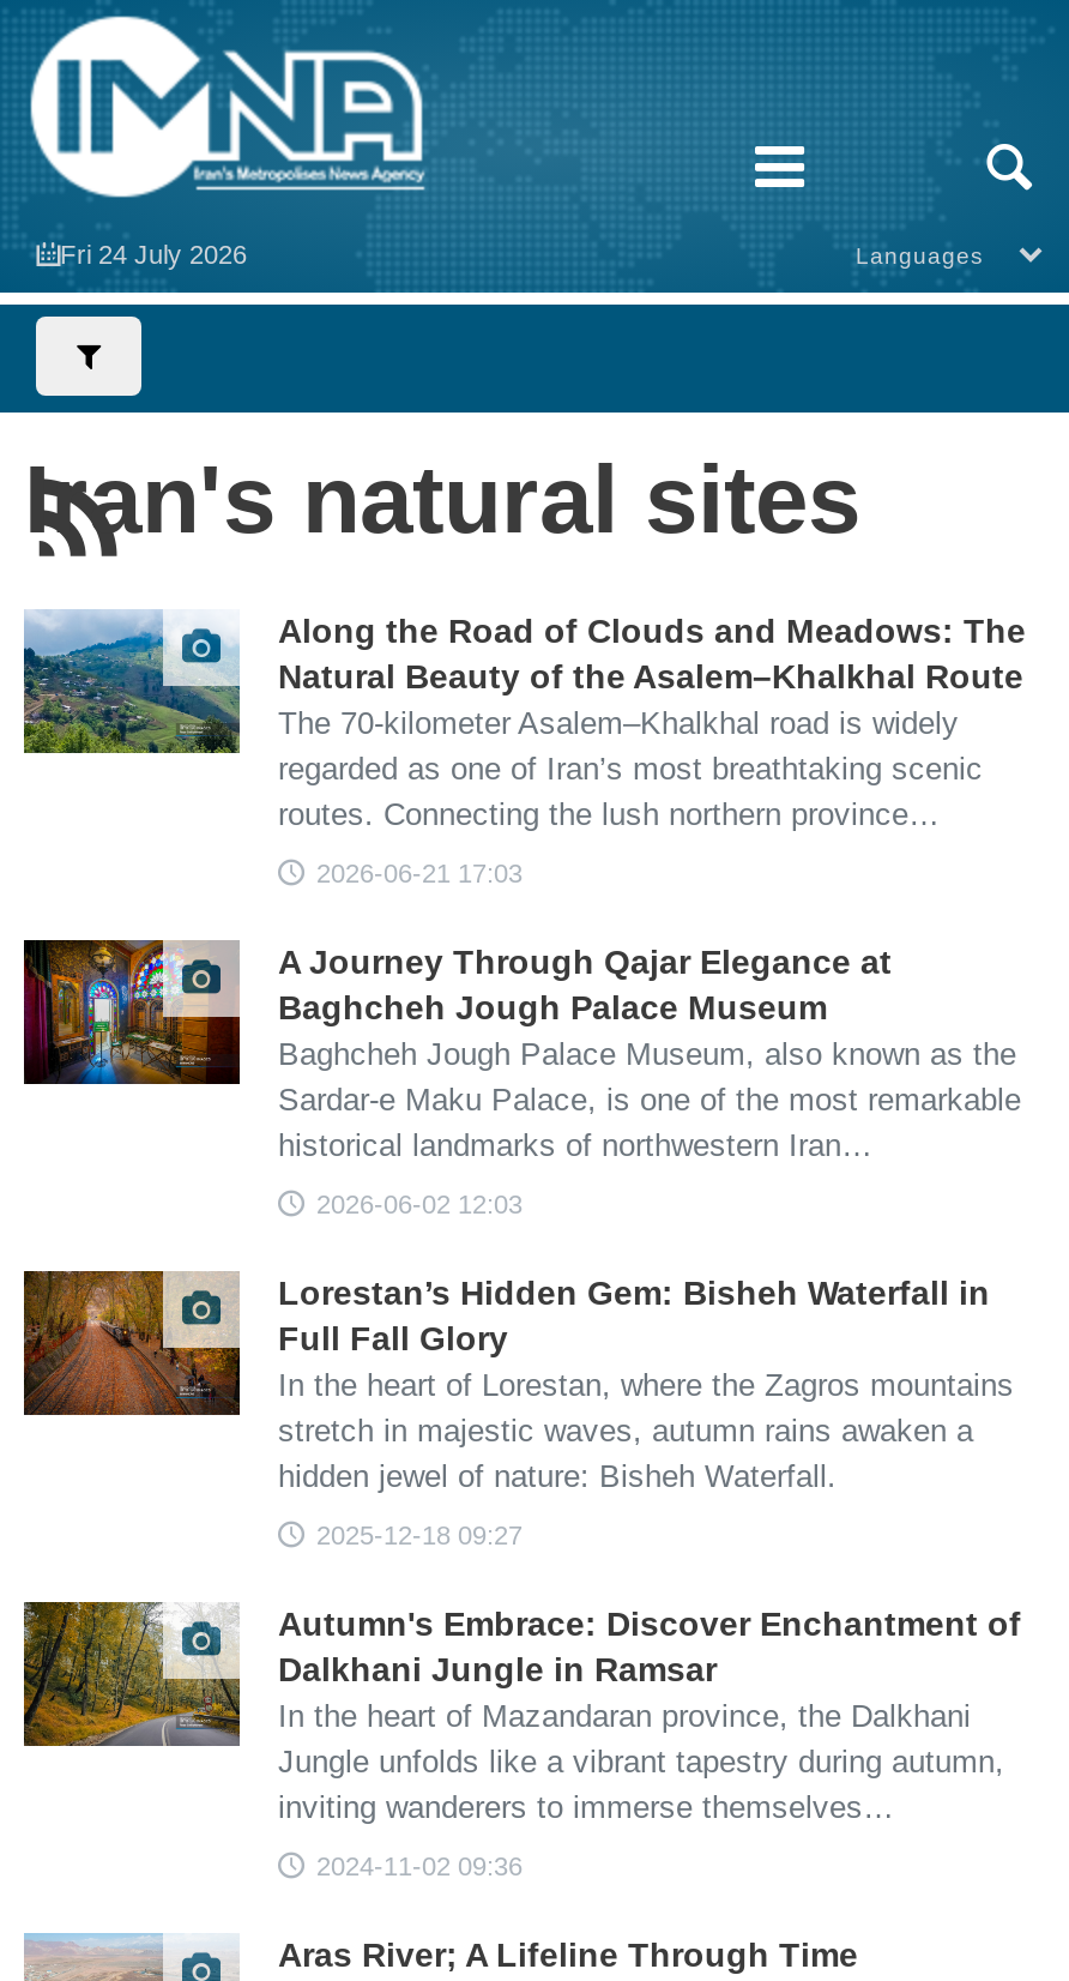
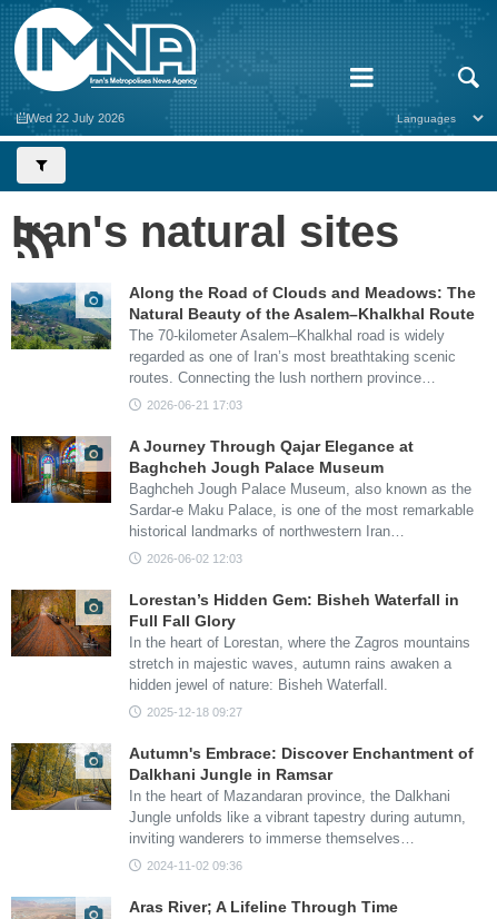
- Fri 24 July 2026
+ Wed 22 July 2026
